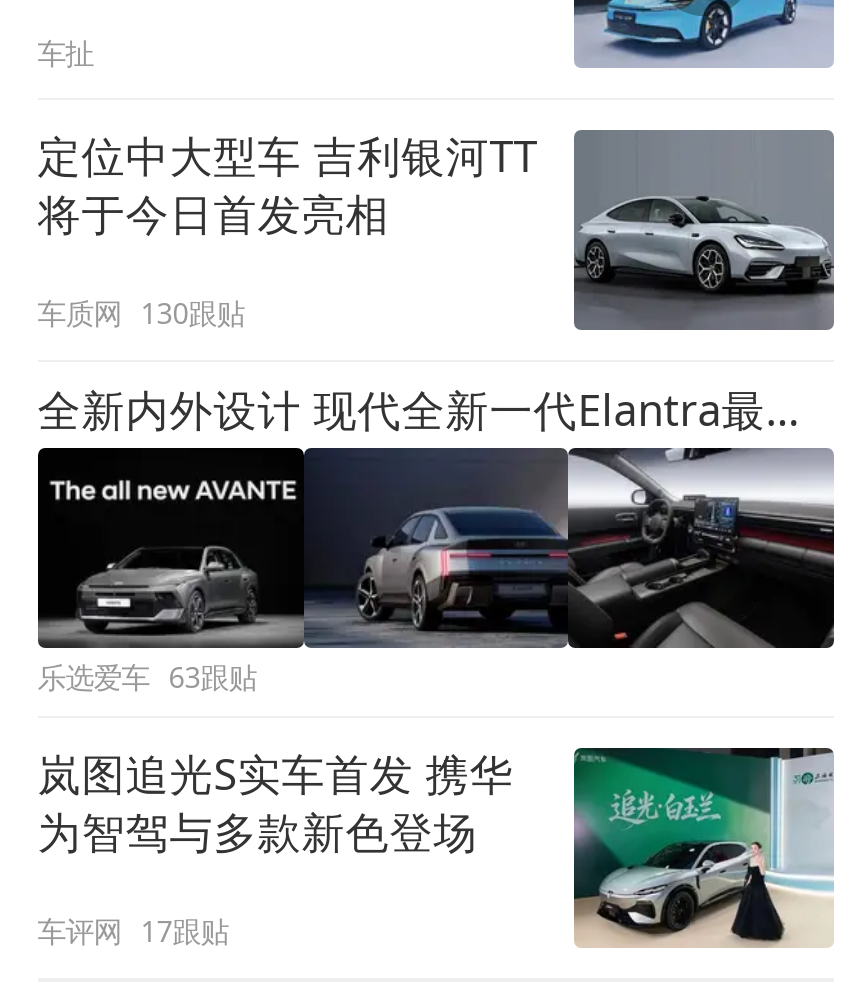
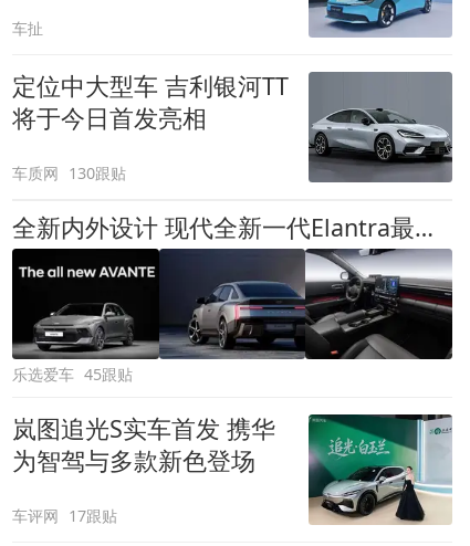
- 乐选爱车 63跟贴
+ 乐选爱车 45跟贴
